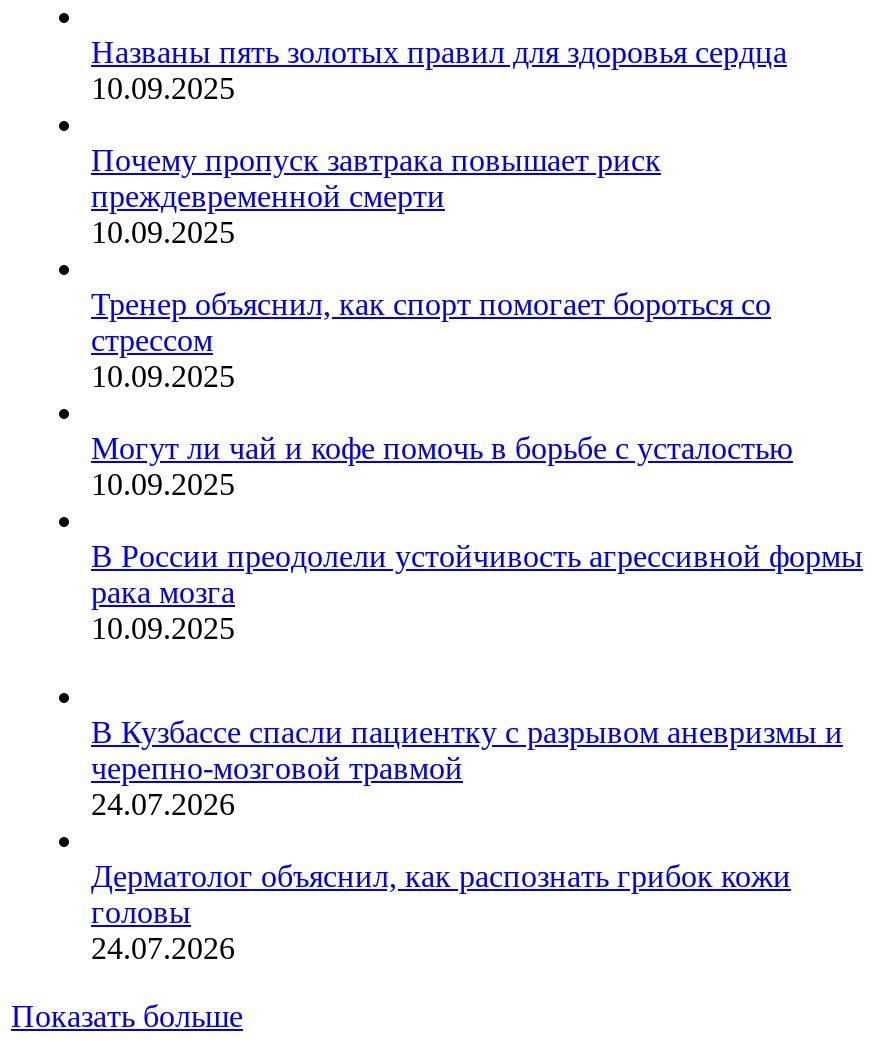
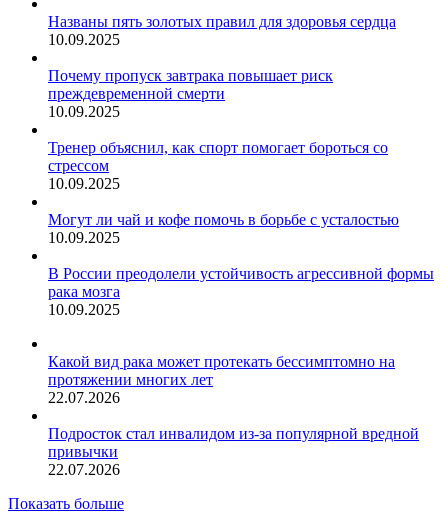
- В Кузбассе спасли пациентку с разрывом аневризмы и
- черепно-мозговой травмой
- 24.07.2026
+ Какой вид рака может протекать бессимптомно на
+ протяжении многих лет
+ 22.07.2026

- Дерматолог объяснил, как распознать грибок кожи
- головы
- 24.07.2026
+ Подросток стал инвалидом из-за популярной вредной
+ привычки
+ 22.07.2026
